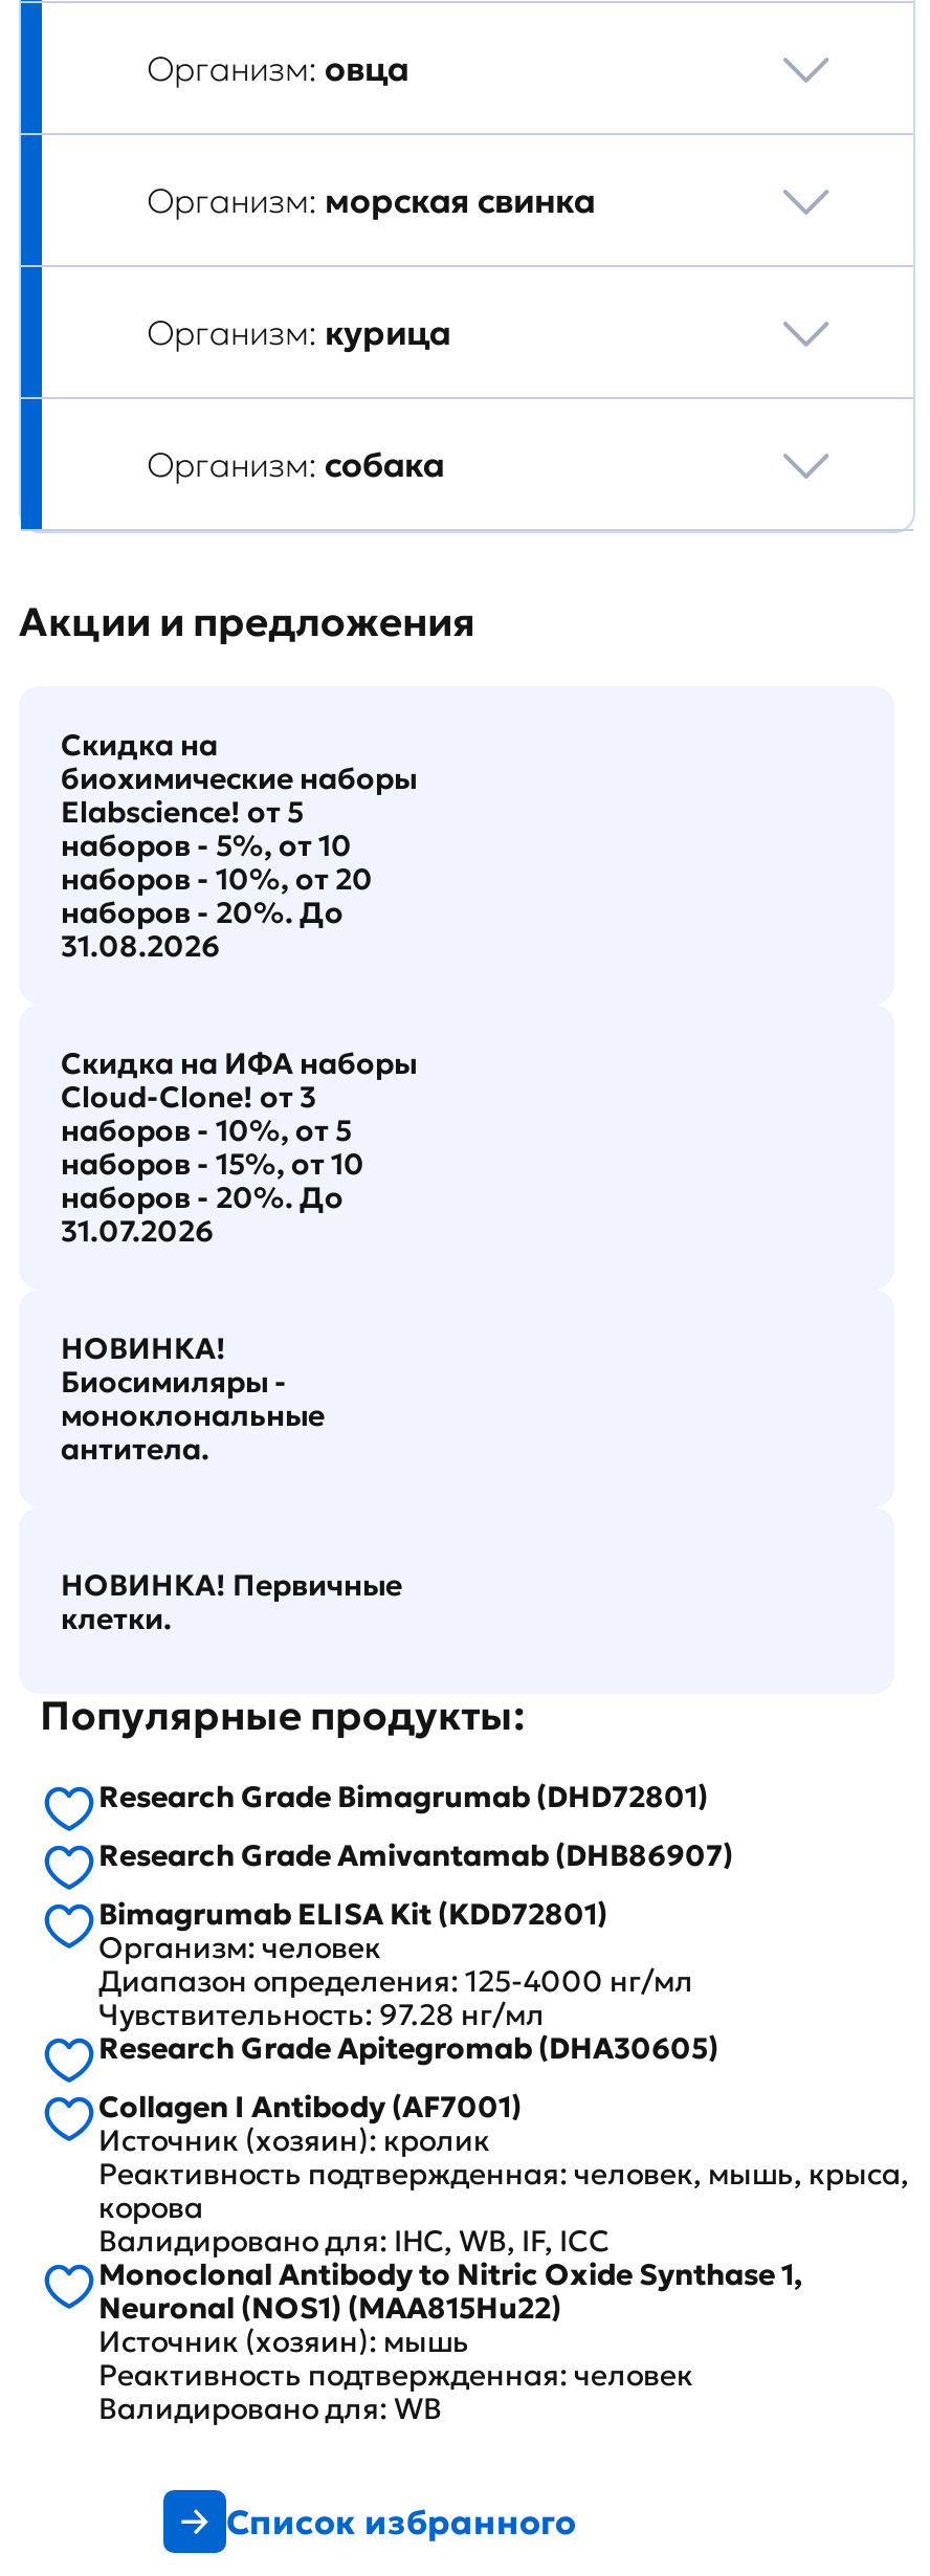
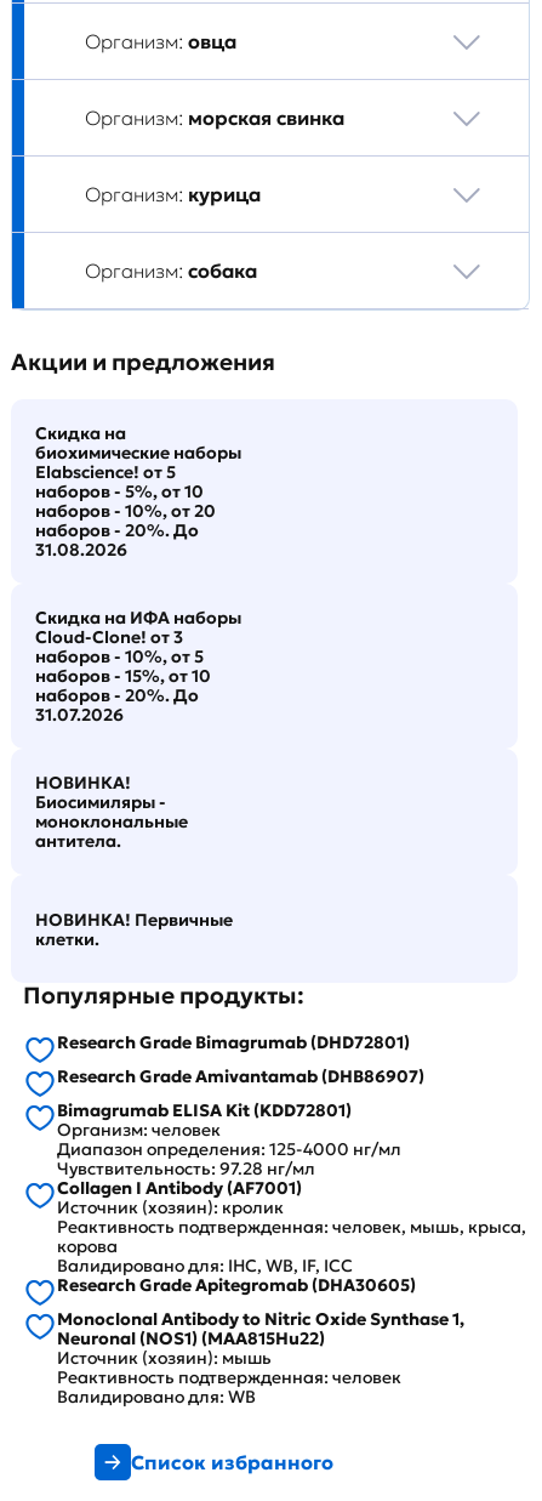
moved down: Research Grade Apitegromab (DHA30605)

moved up: Collagen I Antibody (AF7001) | Источник (хозяин): кролик | Реактивность подтвержденная: человек, мышь, крыса, | корова | Валидировано для: IHC, WB, IF, ICC
